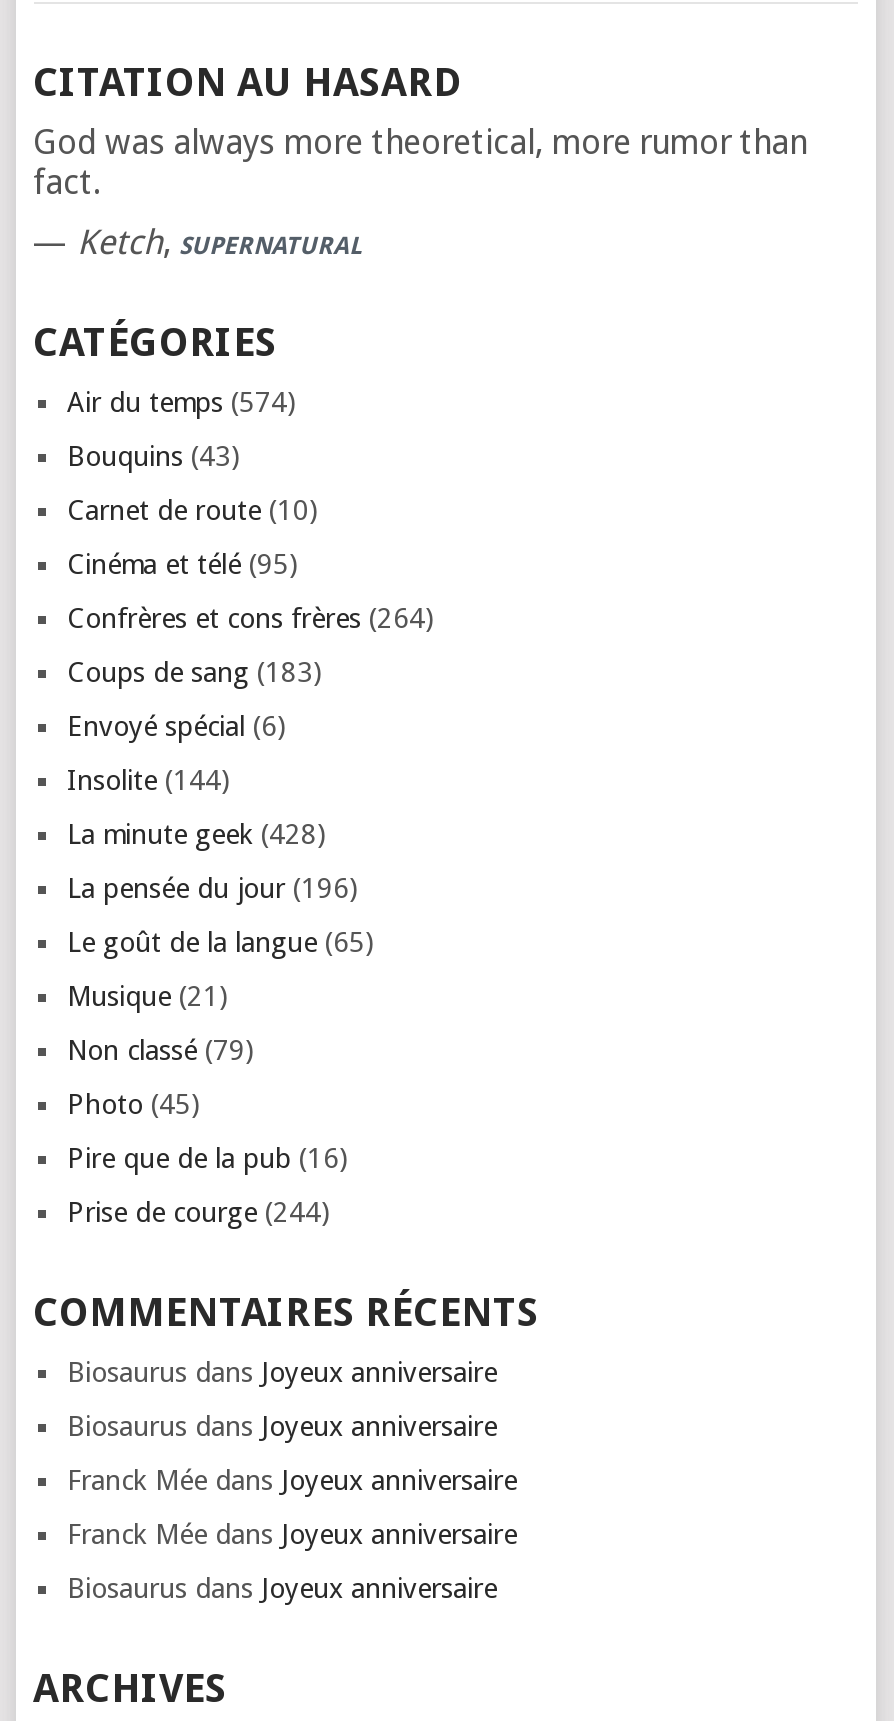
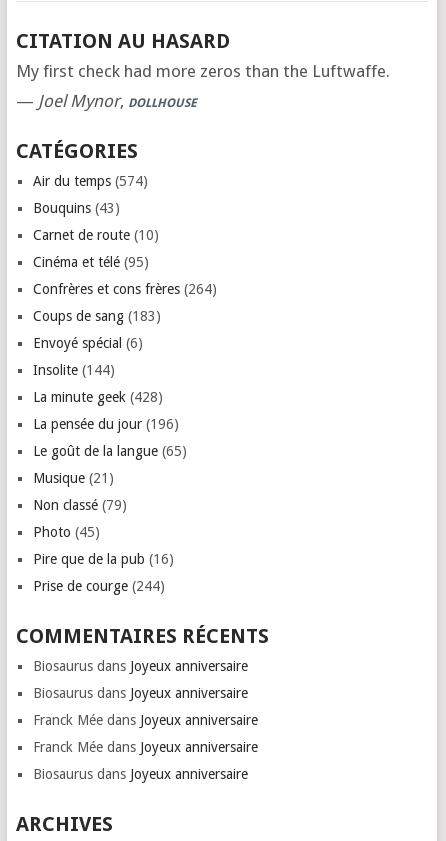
- God was always more theoretical, more rumor than
- fact.
+ My first check had more zeros than the Luftwaffe.

- — Ketch, SUPERNATURAL
+ — Joel Mynor, DOLLHOUSE
